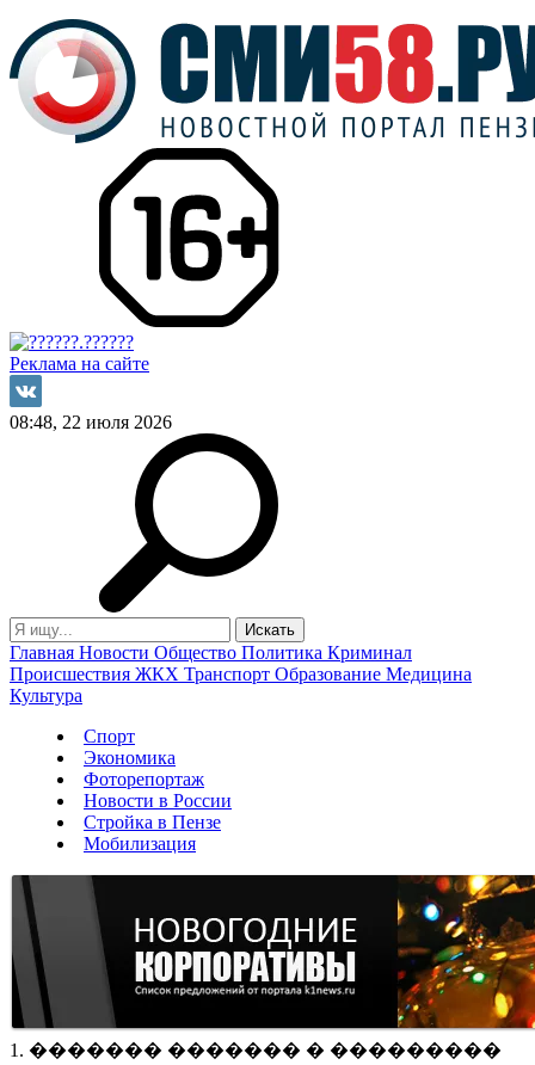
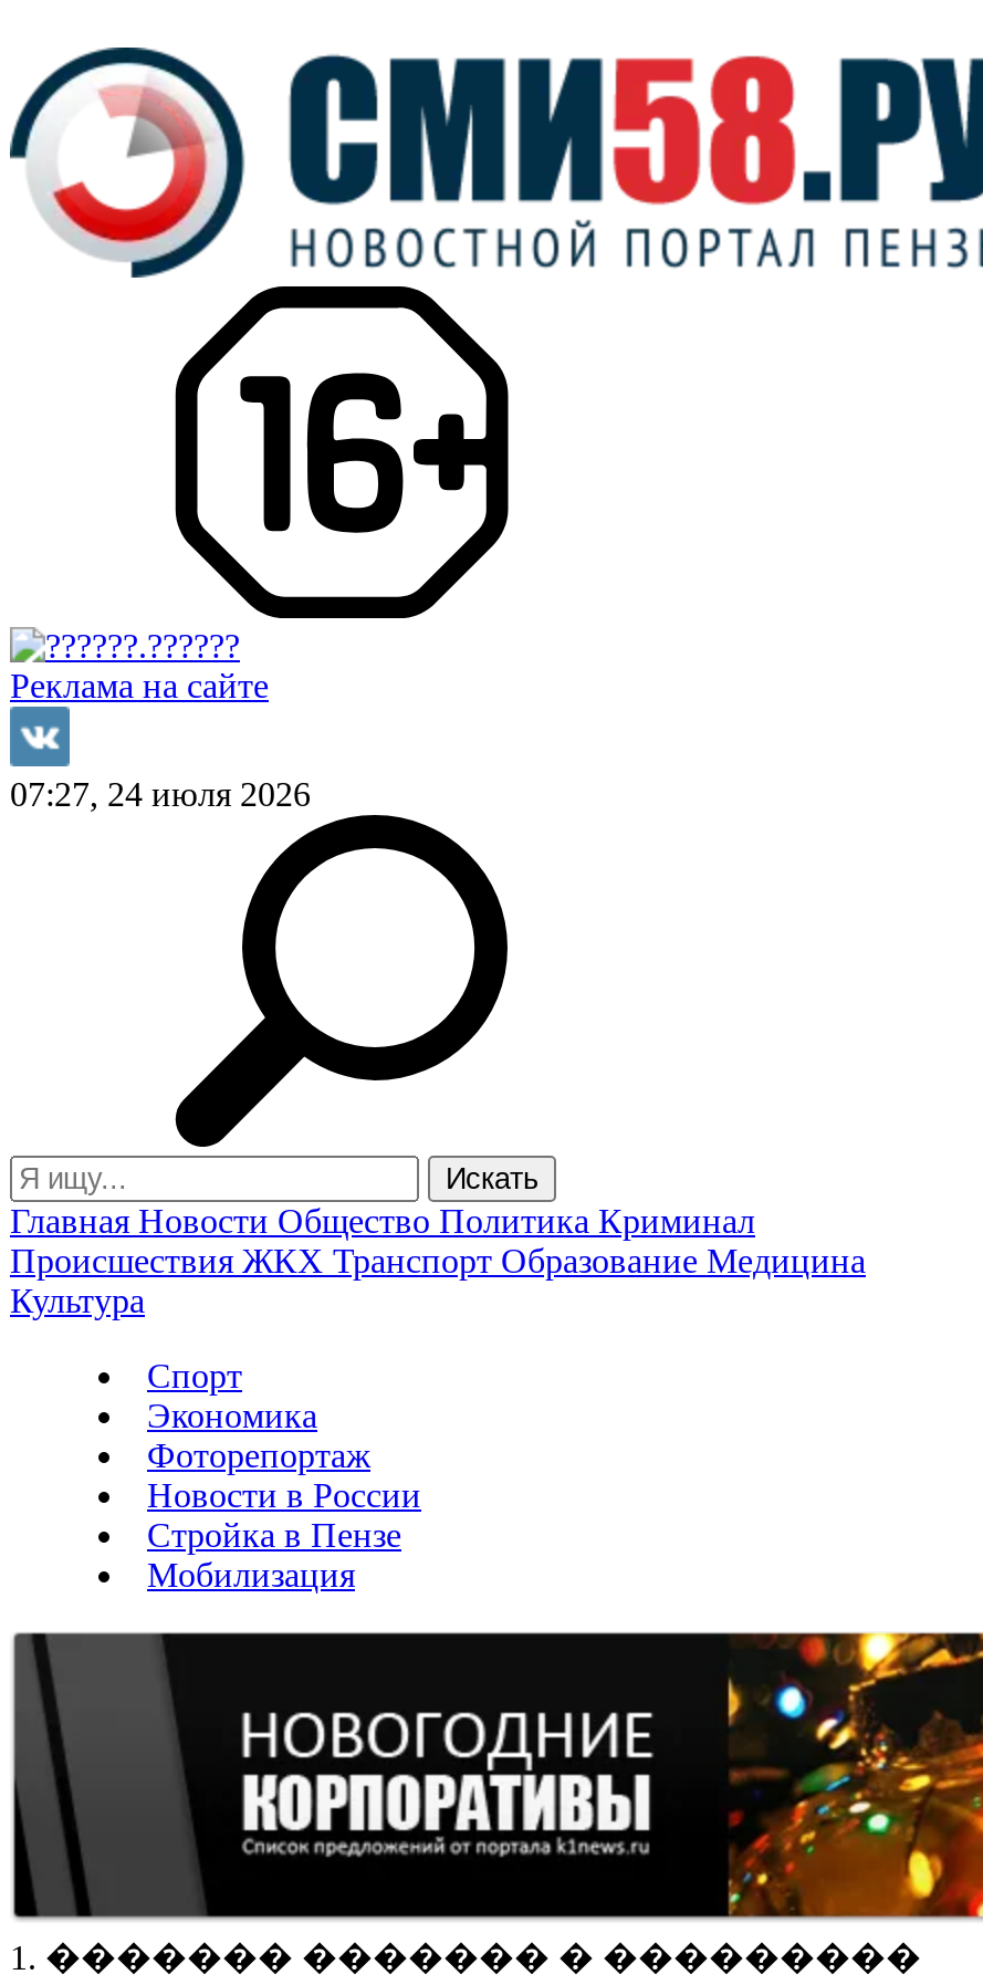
- 08:48, 22 июля 2026
+ 07:27, 24 июля 2026
